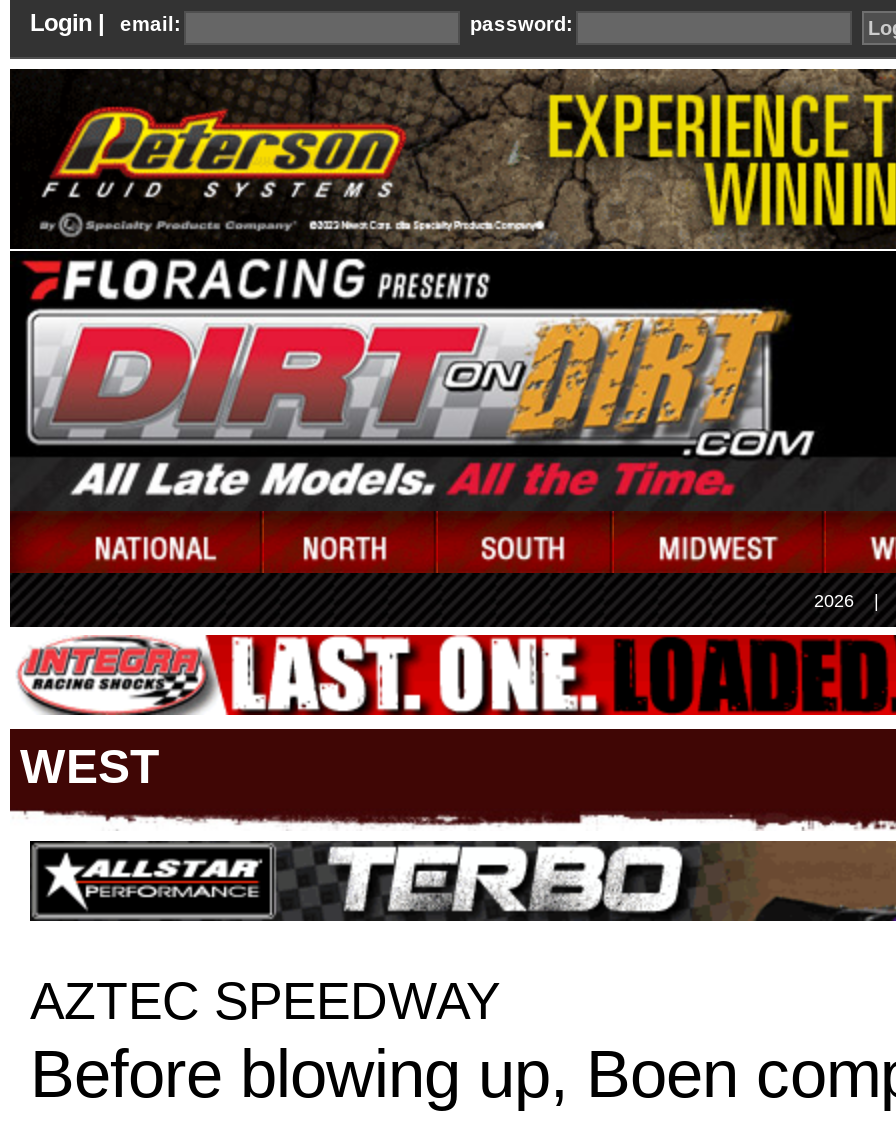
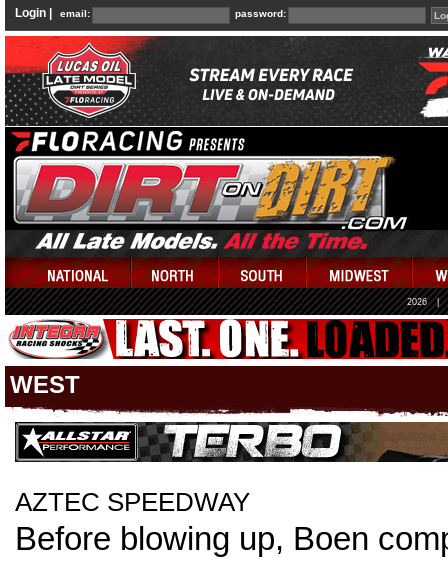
- [image]
+ [image]
